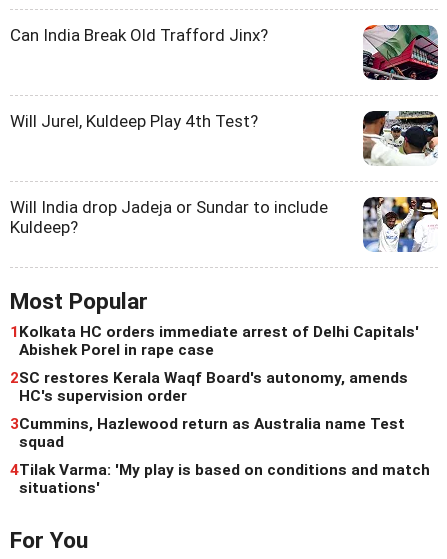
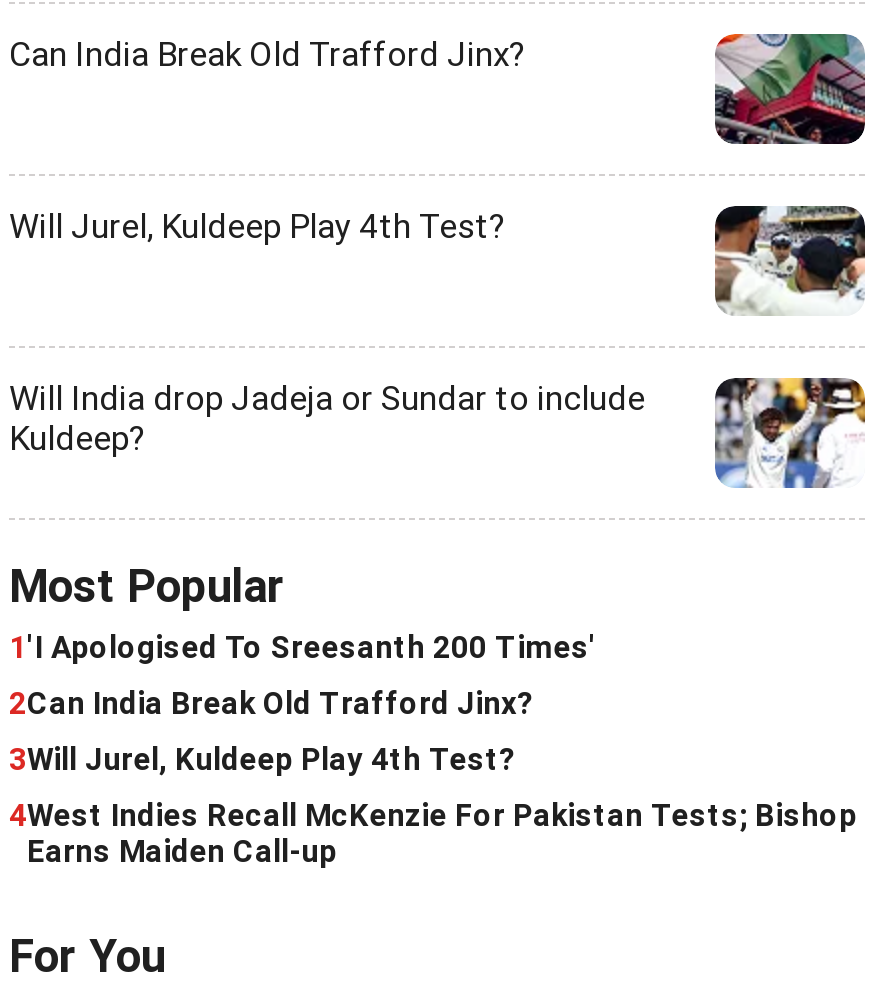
- 1 Kolkata HC orders immediate arrest of Delhi Capitals'
- Abishek Porel in rape case
+ 1 'I Apologised To Sreesanth 200 Times'

- 2SC restores Kerala Waqf Board's autonomy, amends
- HC's supervision order
+ 2Can India Break Old Trafford Jinx?

- 3Cummins, Hazlewood return as Australia name Test
- squad
+ 3Will Jurel, Kuldeep Play 4th Test?

- 4Tilak Varma: 'My play is based on conditions and match
- situations'
+ 4West Indies Recall McKenzie For Pakistan Tests; Bishop
+ Earns Maiden Call-up
